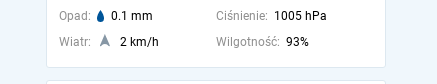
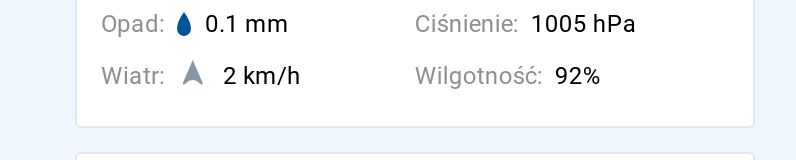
- Wilgotność: 93%
+ Wilgotność: 92%
